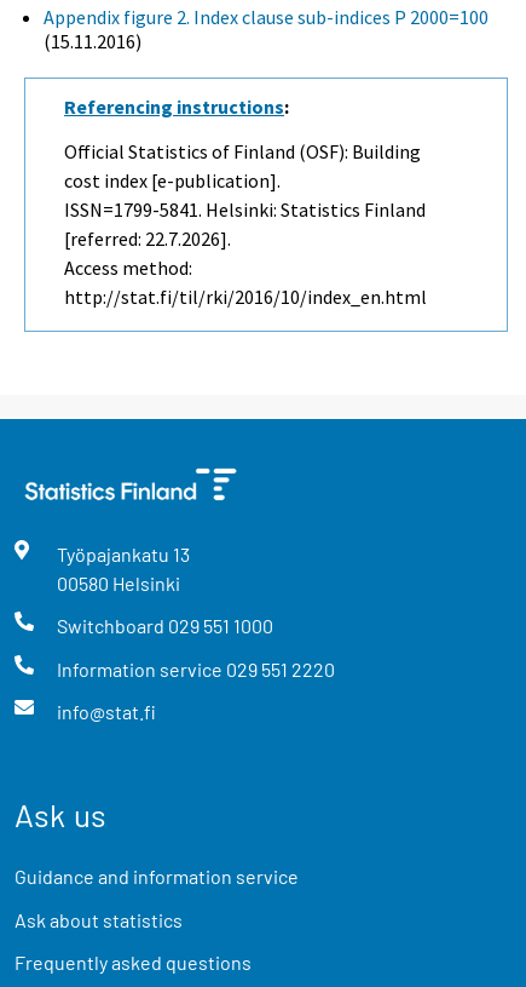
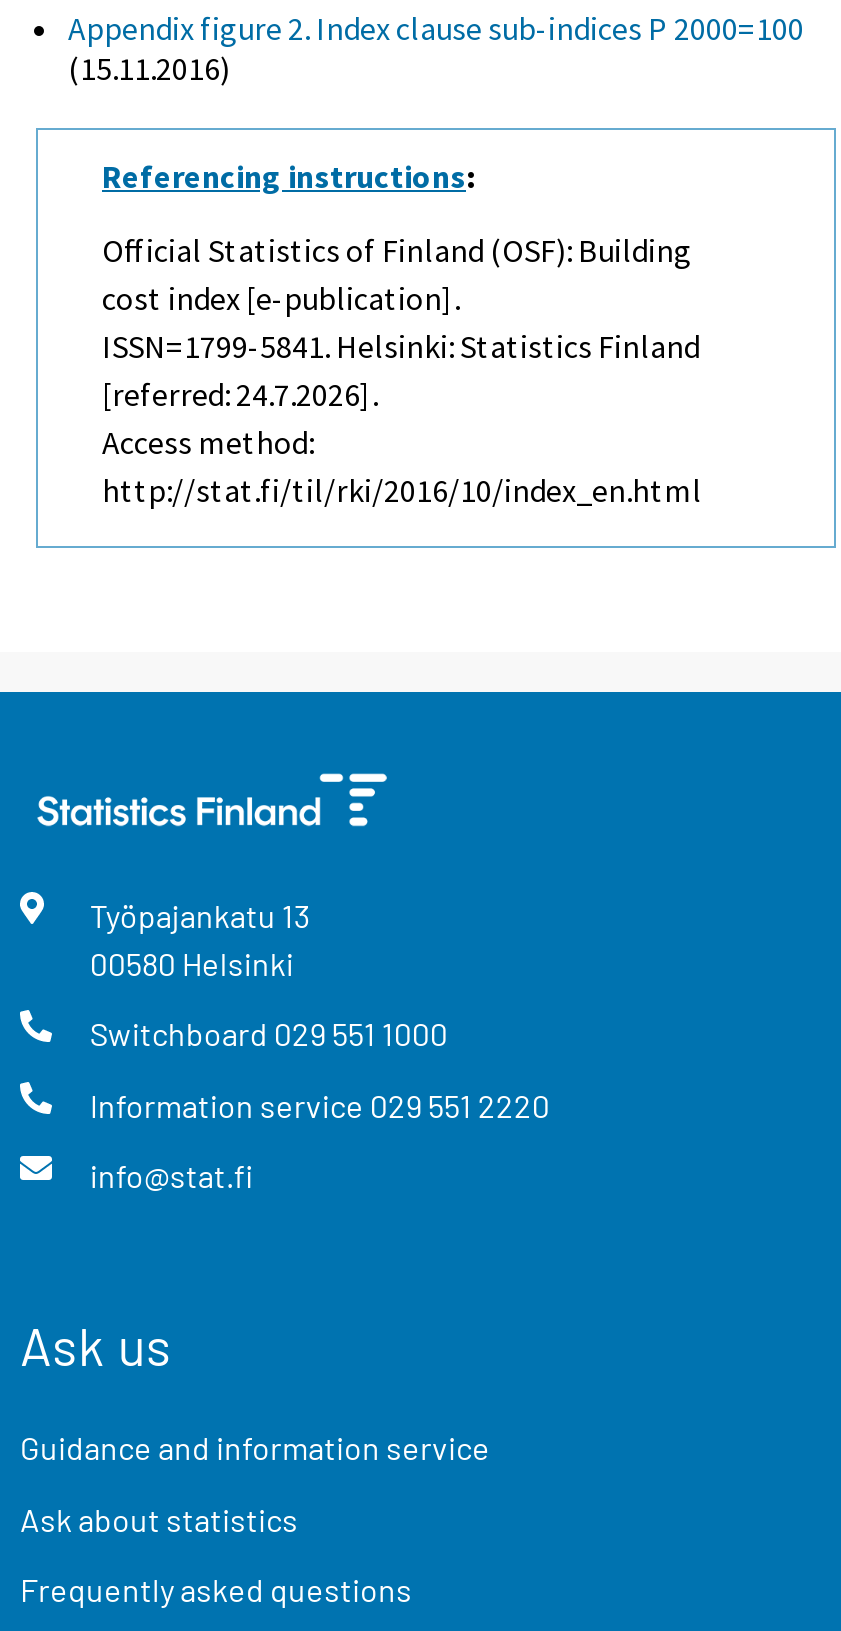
- [referred: 22.7.2026].
+ [referred: 24.7.2026].
